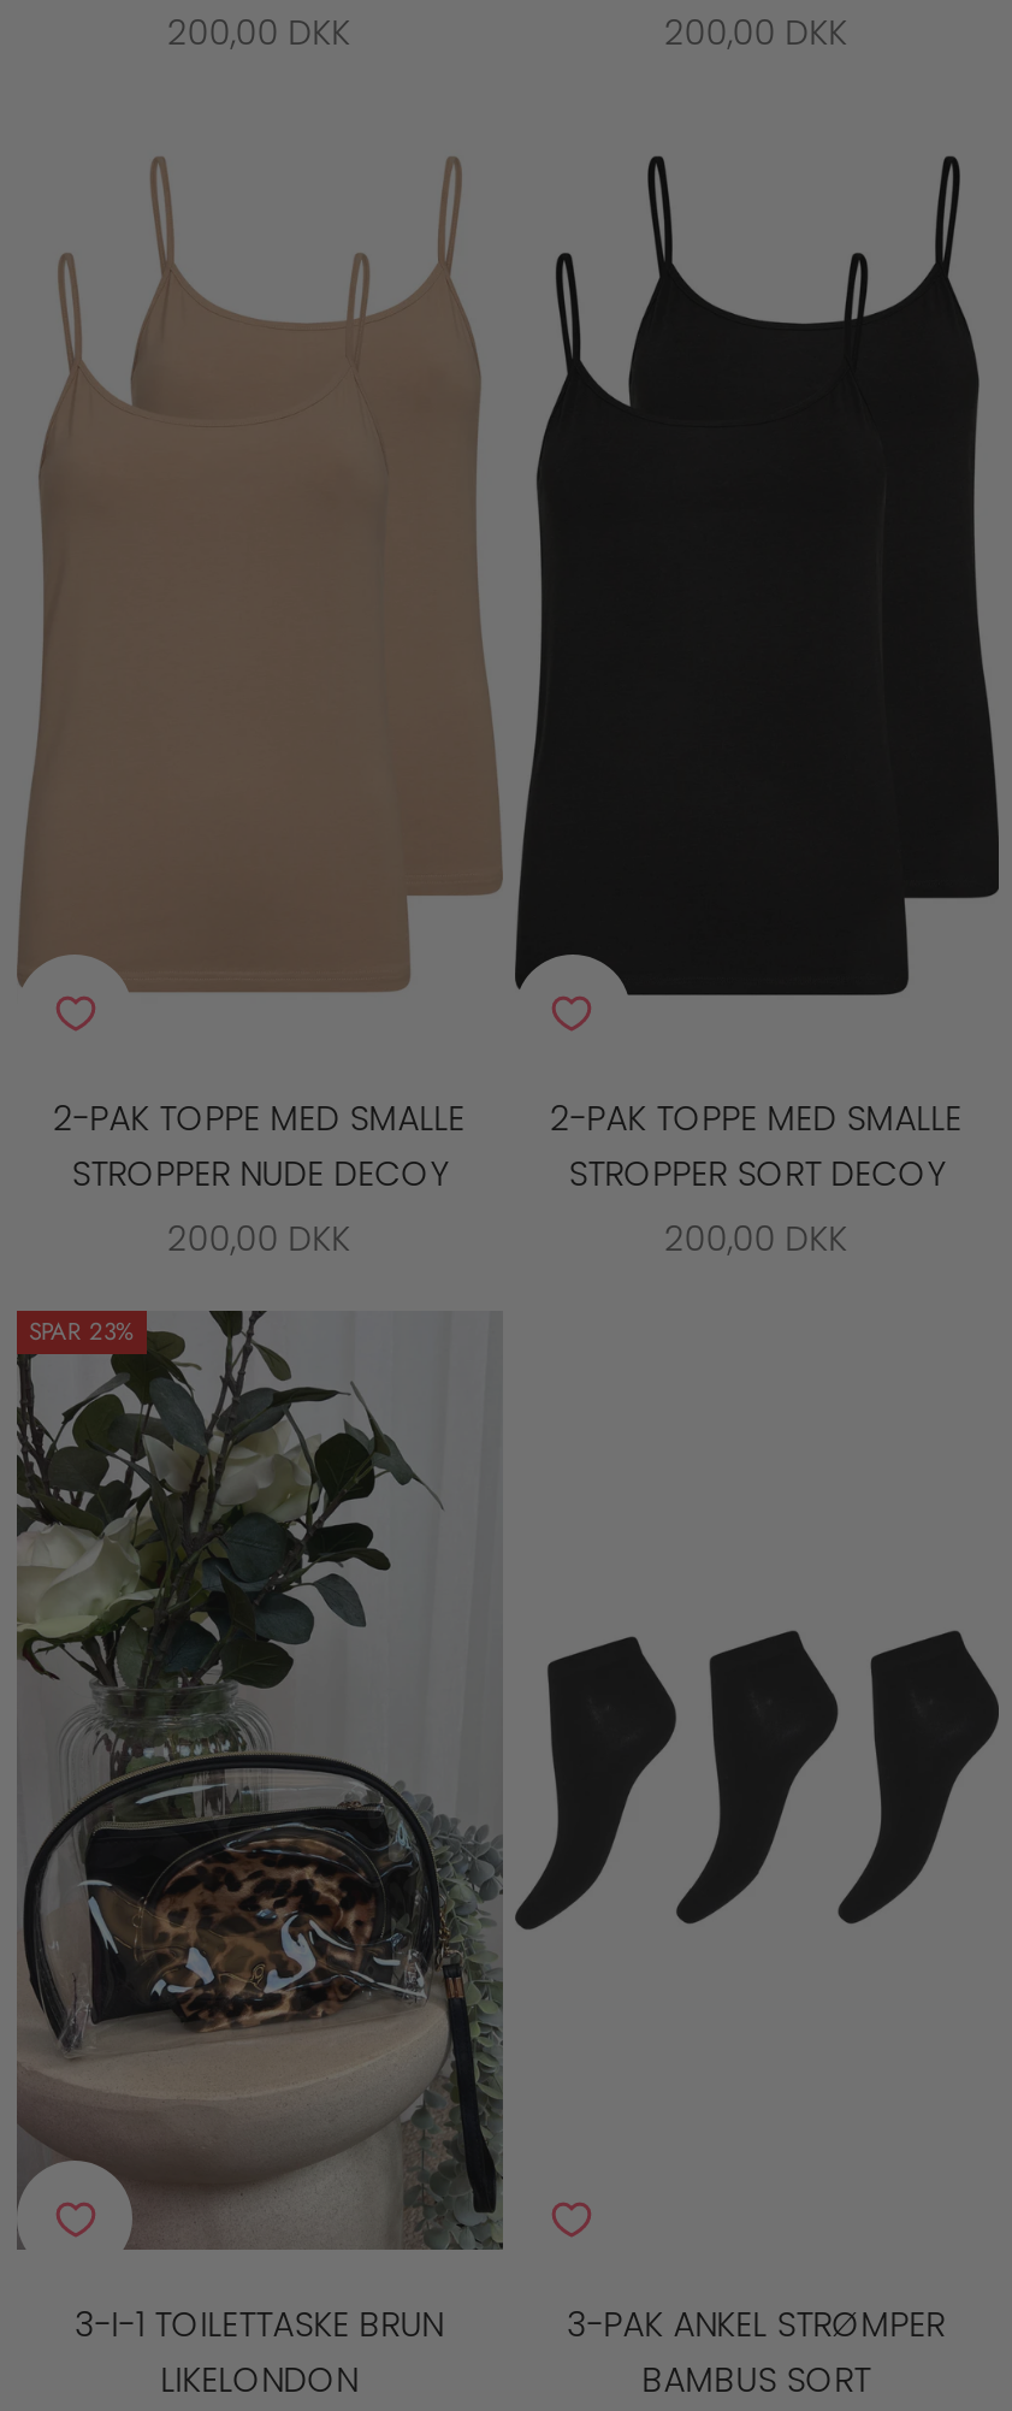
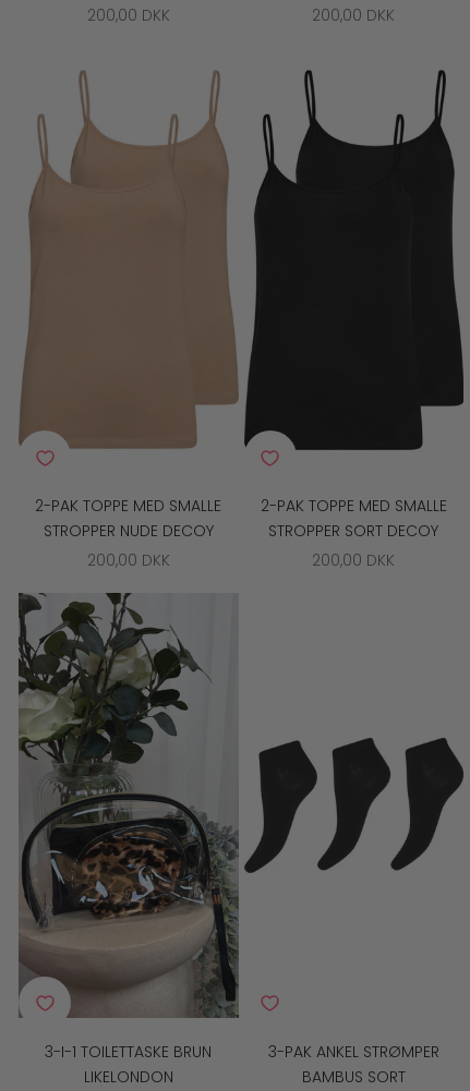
- SPAR 23%
